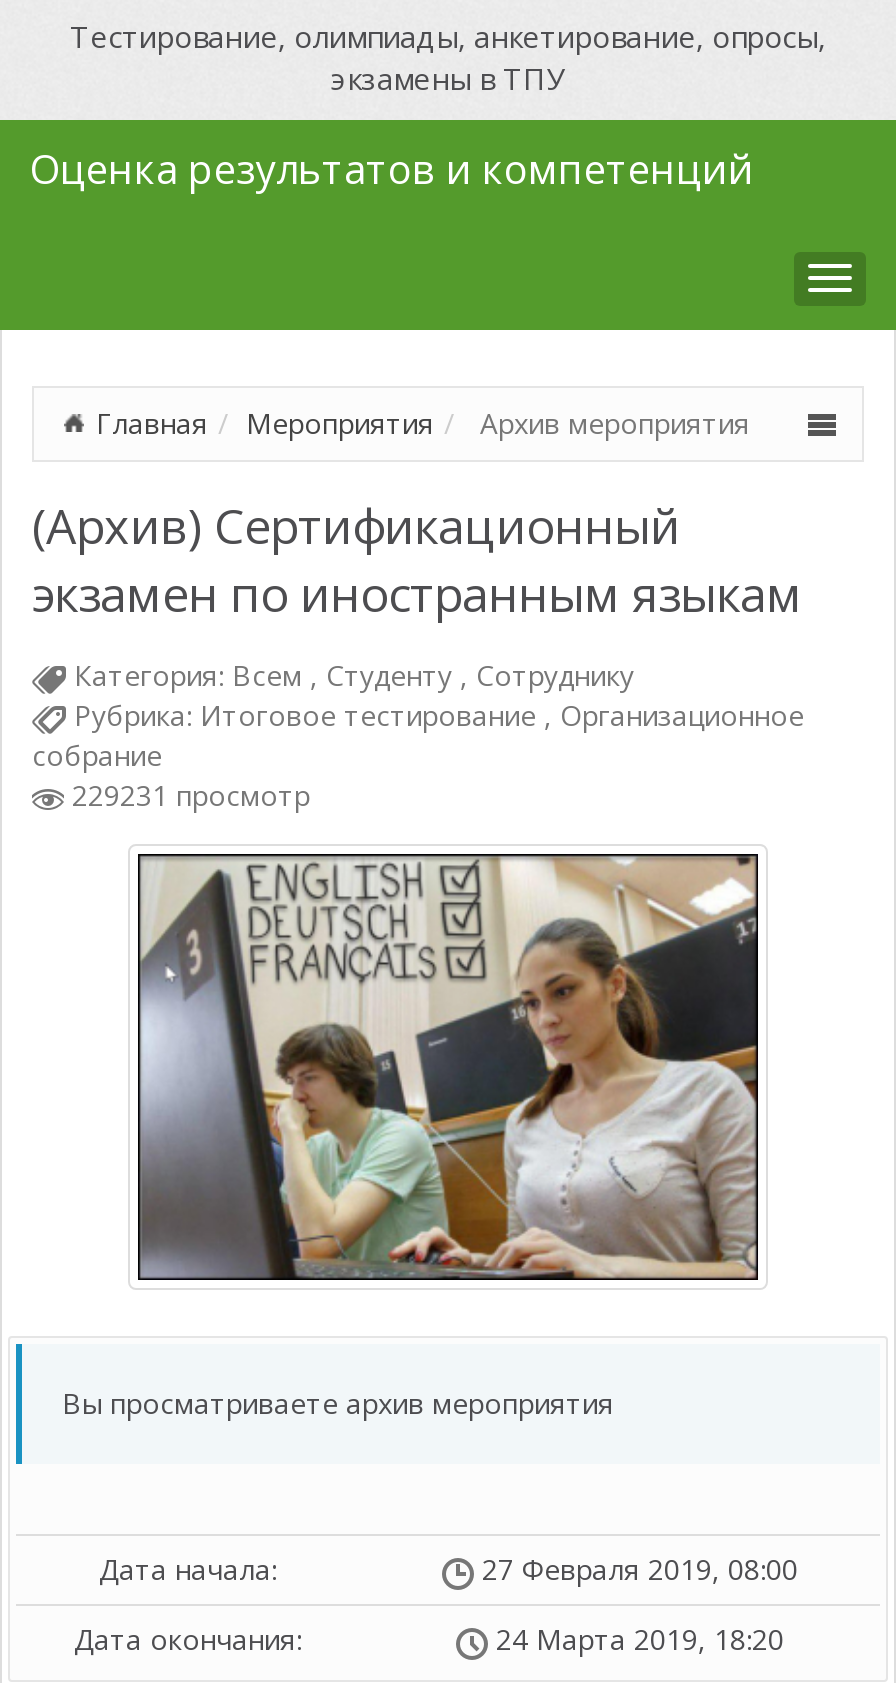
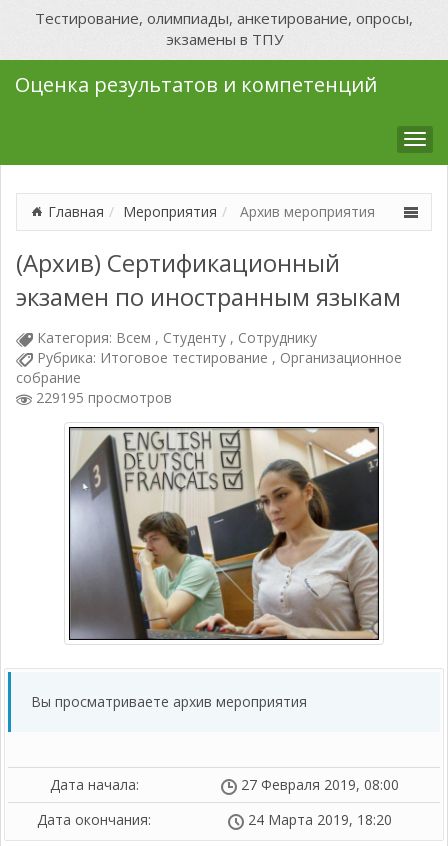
- 229231 просмотр
+ 229195 просмотров
